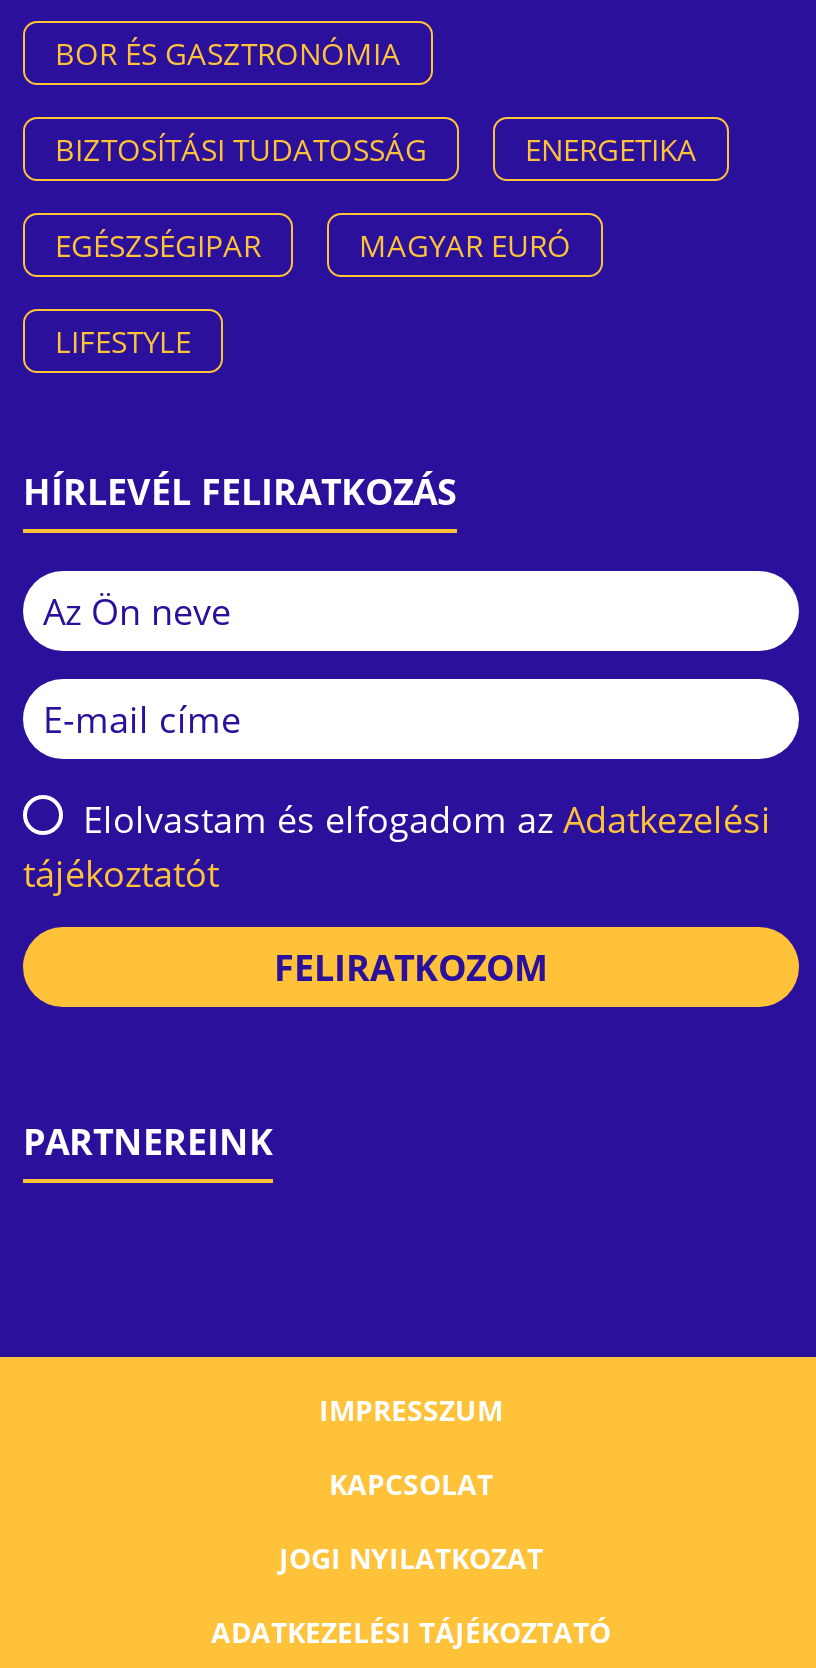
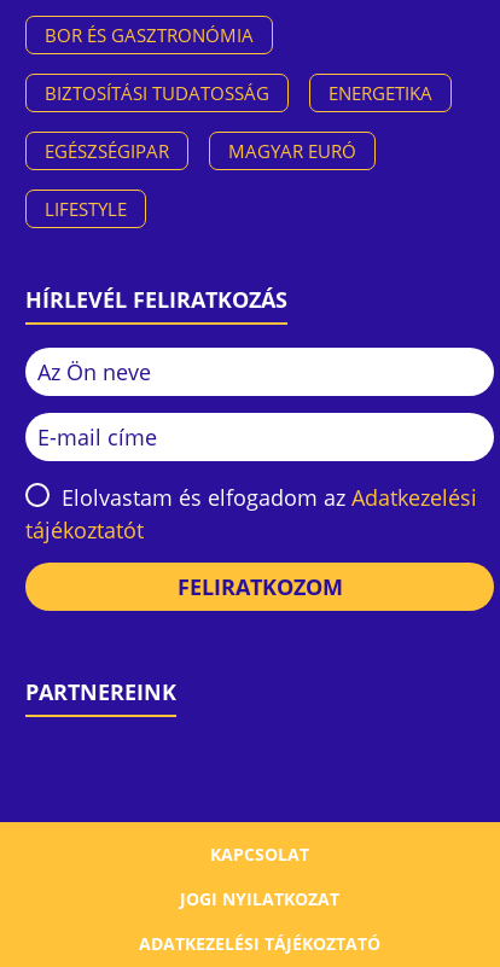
- IMPRESSZUM
